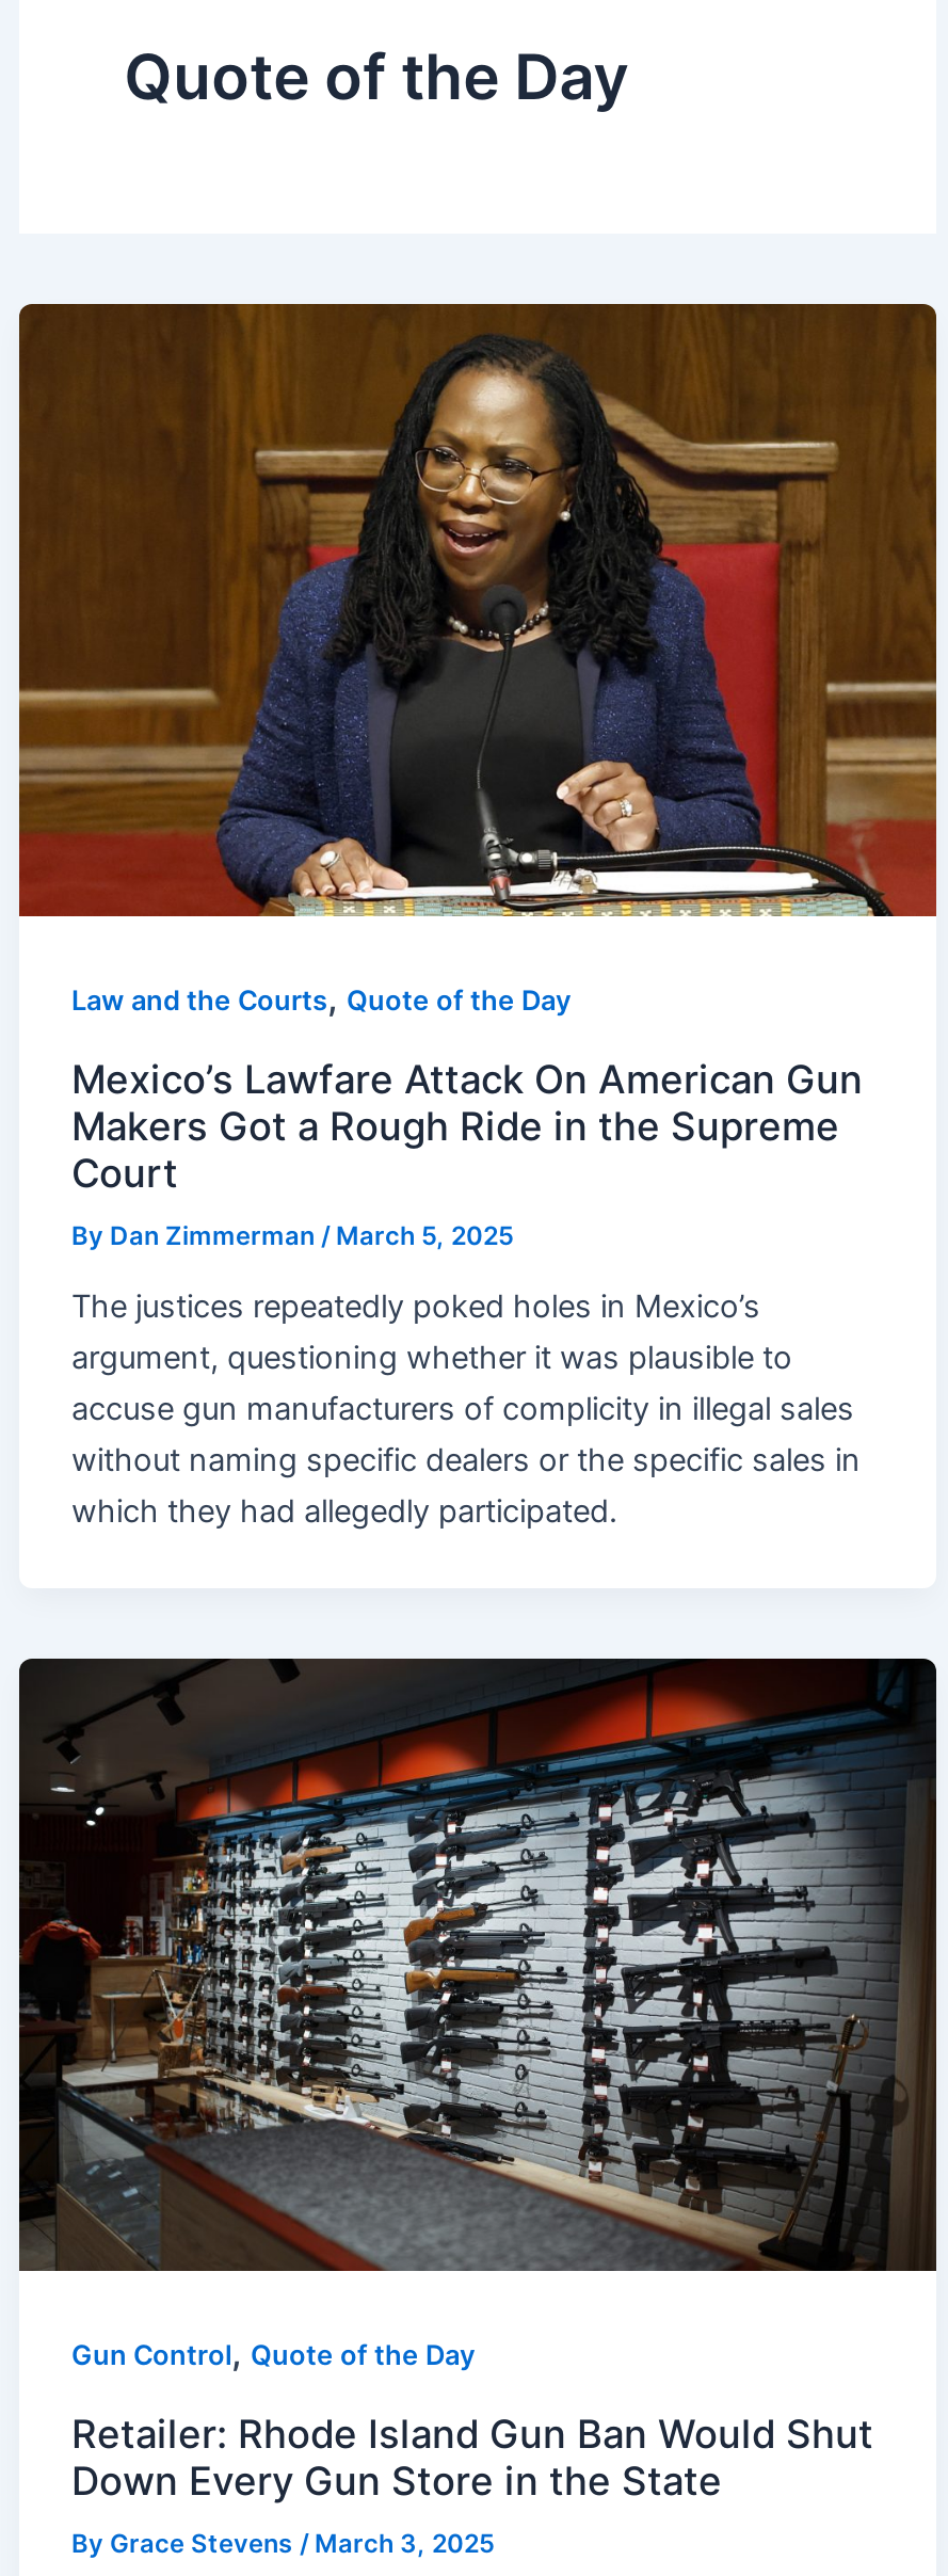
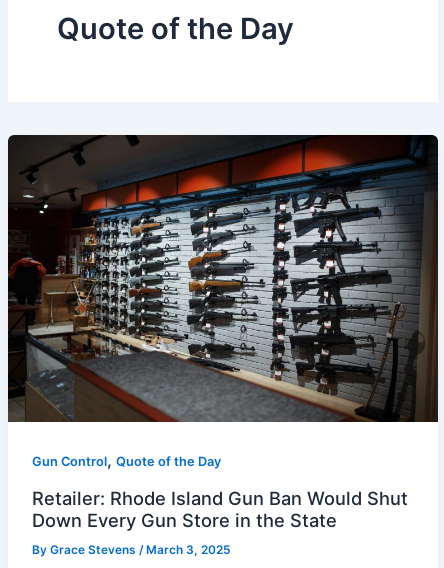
- [image]
- Law and the Courts, Quote of the Day
- Mexico’s Lawfare Attack On American Gun
- Makers Got a Rough Ride in the Supreme
- Court
- By Dan Zimmerman / March 5, 2025
- The justices repeatedly poked holes in Mexico’s
- argument, questioning whether it was plausible to
- accuse gun manufacturers of complicity in illegal sales
- without naming specific dealers or the specific sales in
- which they had allegedly participated.
